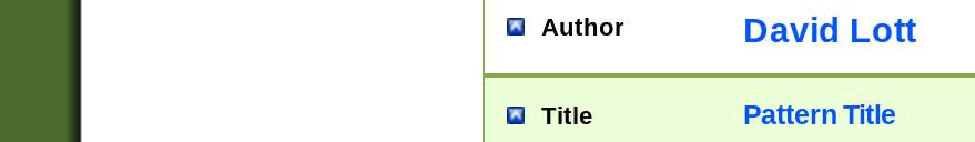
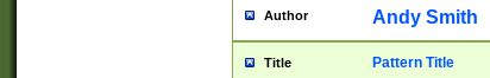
- David Lott
+ Andy Smith
